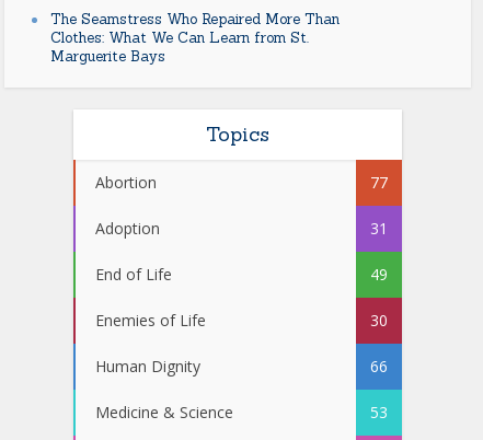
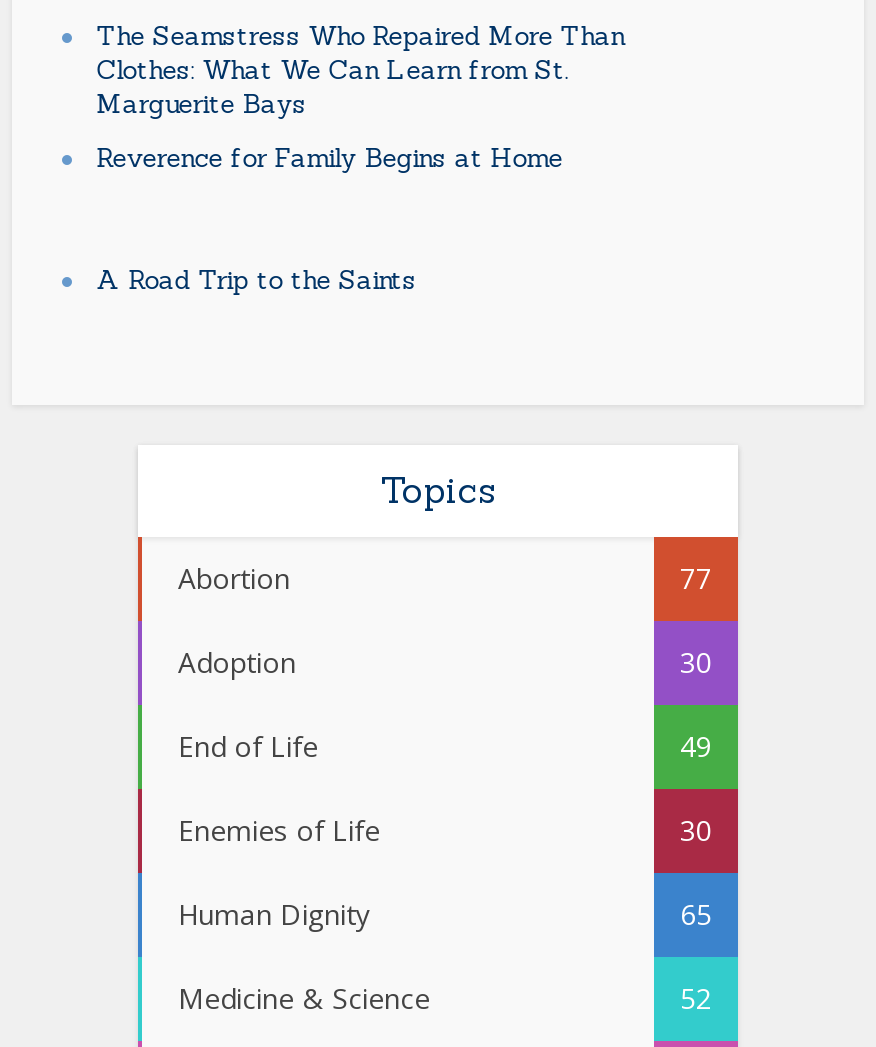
+ Reverence for Family Begins at Home

+ A Road Trip to the Saints

- 31
+ 30

- 66
+ 65

- 53
+ 52
